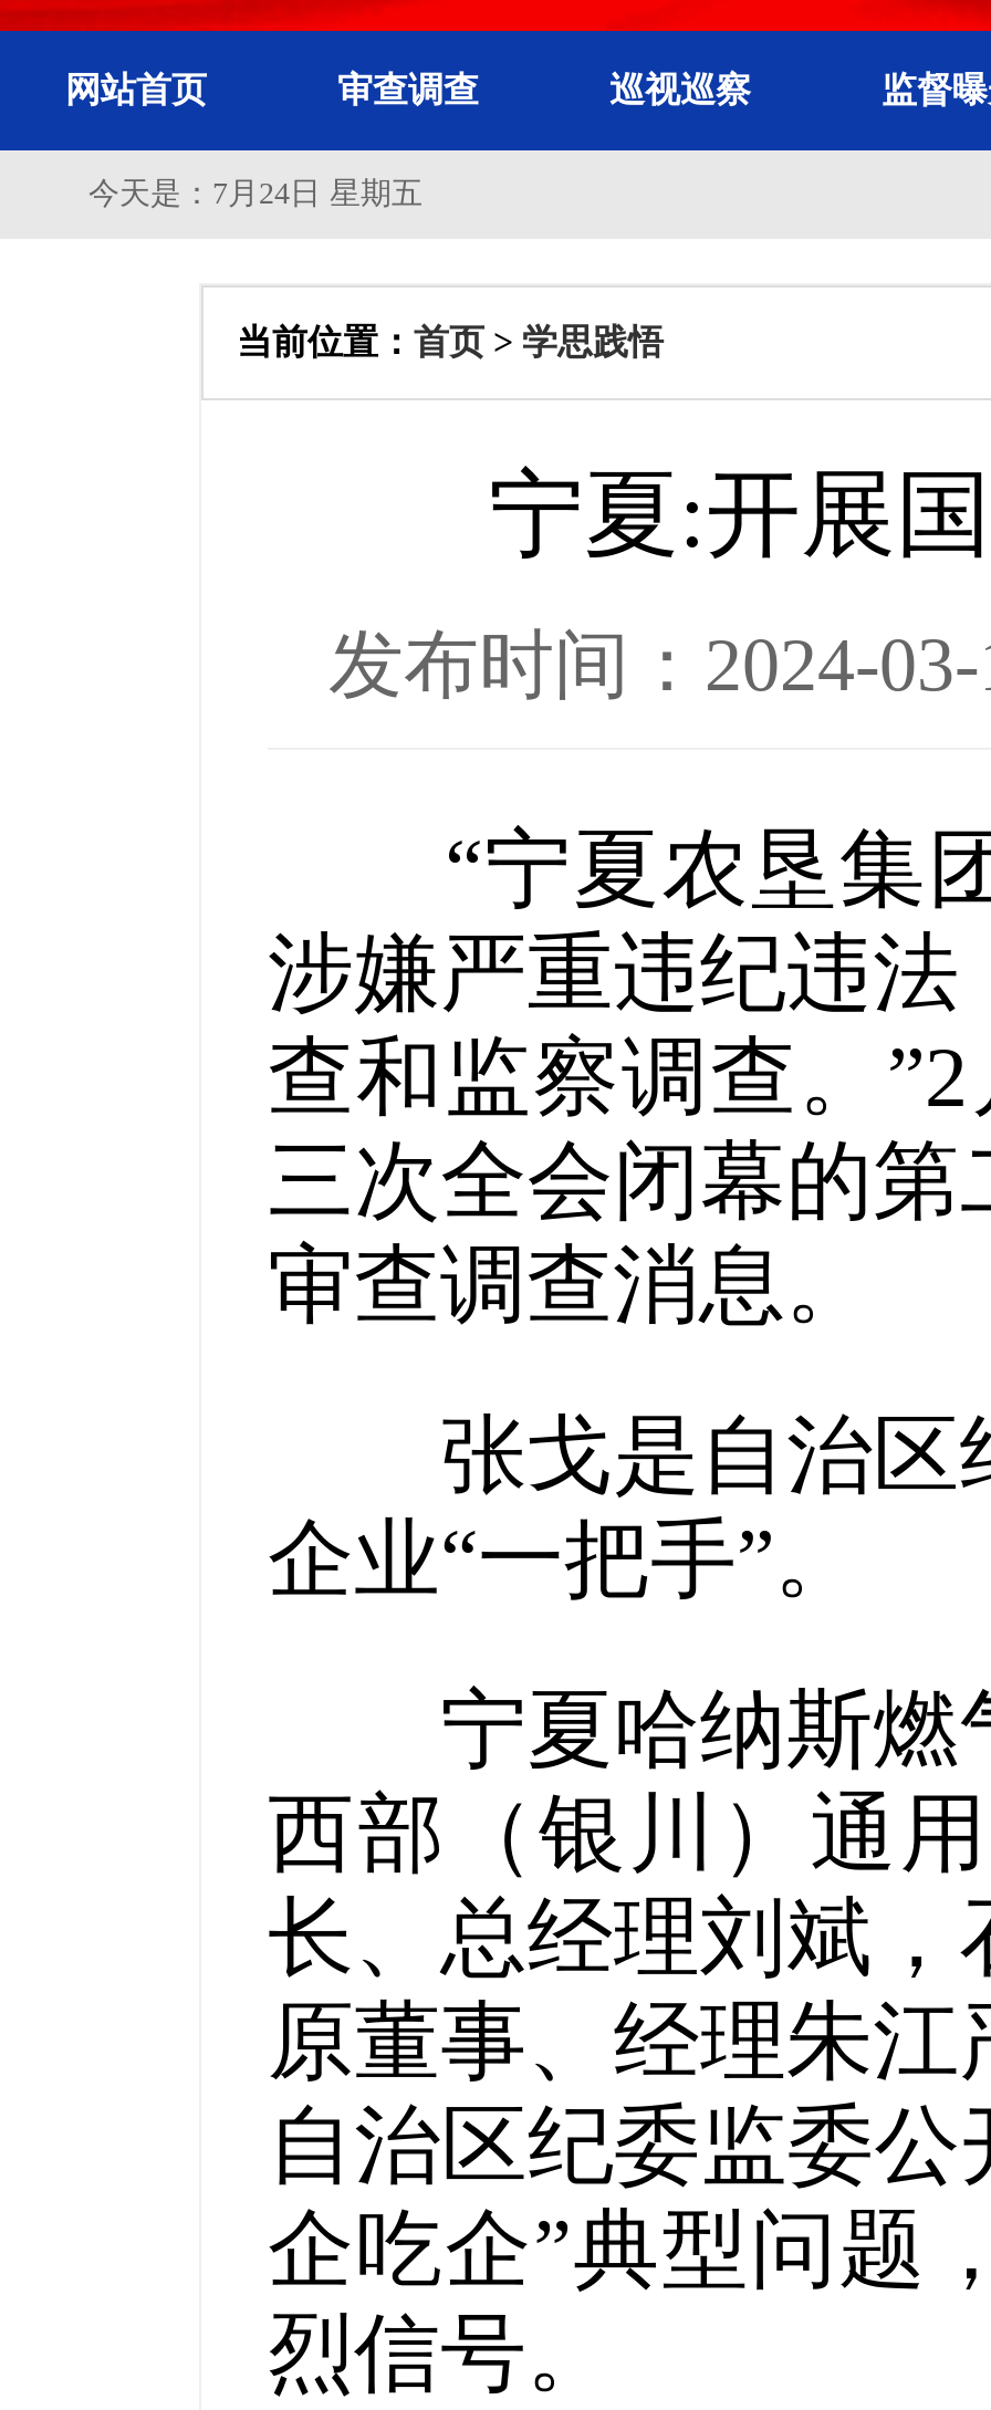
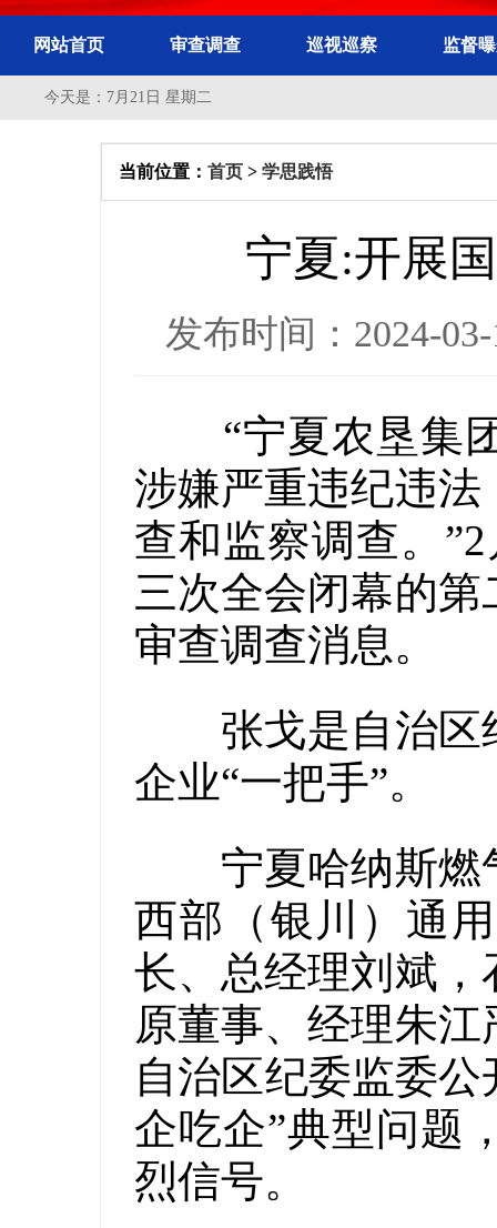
- 今天是：7月24日 星期五
+ 今天是：7月21日 星期二
